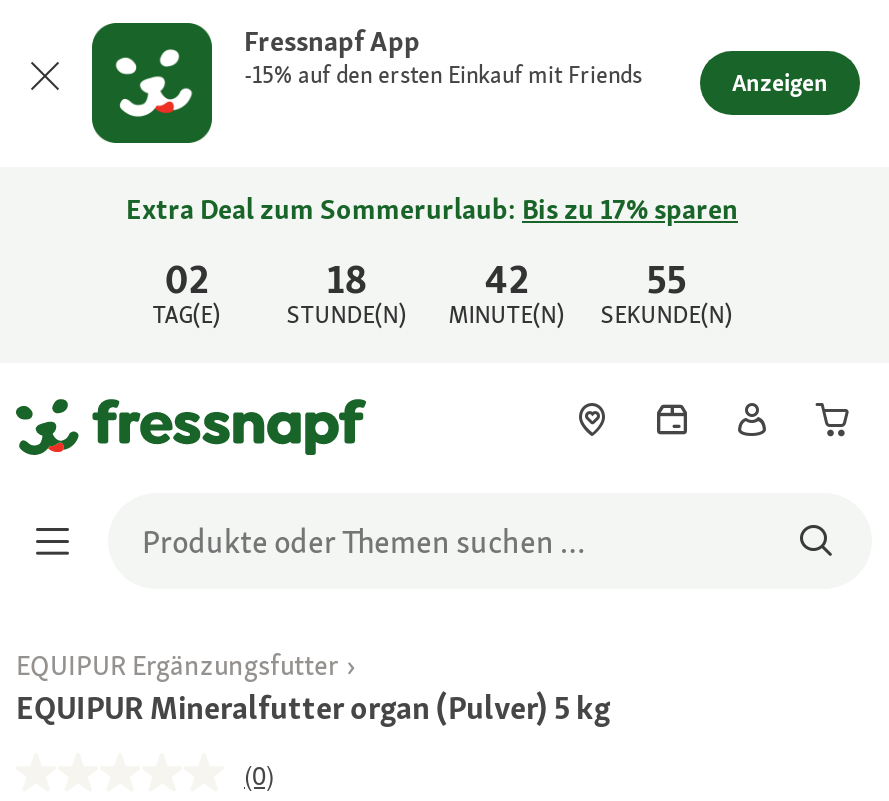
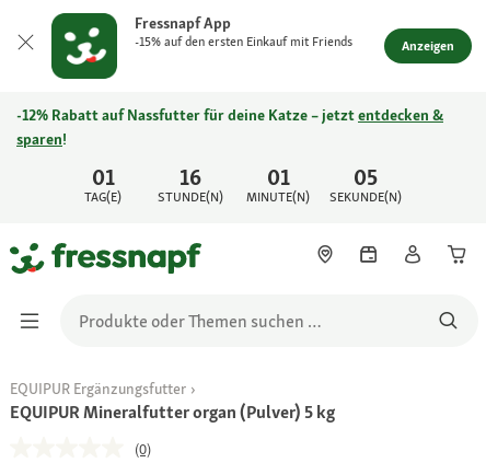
- Extra Deal zum Sommerurlaub: Bis zu 17% sparen
+ -12% Rabatt auf Nassfutter für deine Katze – jetzt entdecken &
+ sparen!

- 02
+ 01

- 18
+ 16

- 42
+ 01

- 55
+ 05
